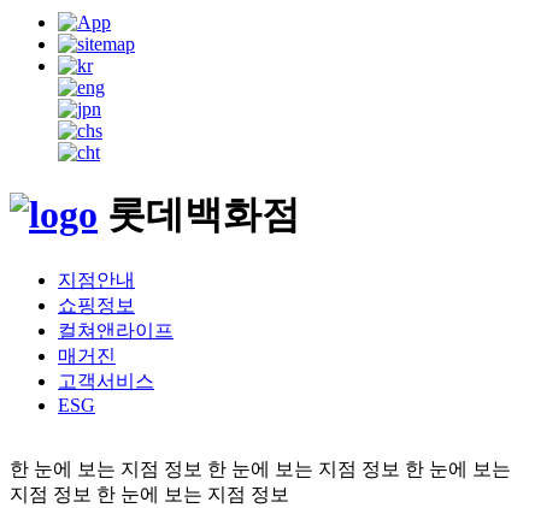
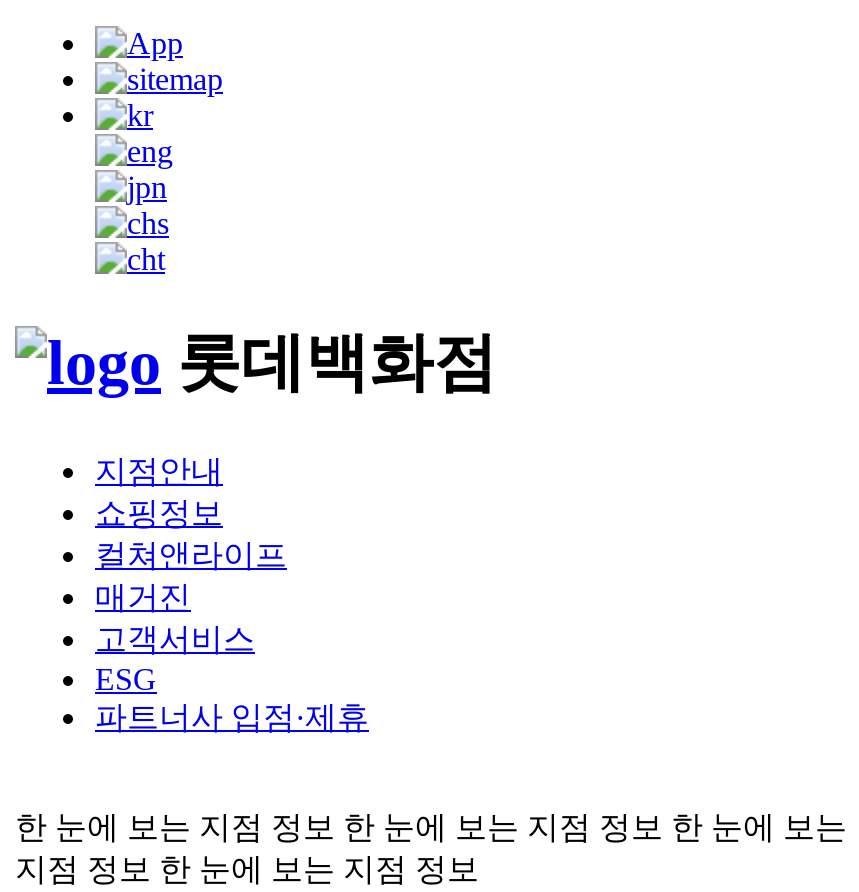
+ 파트너사 입점·제휴
